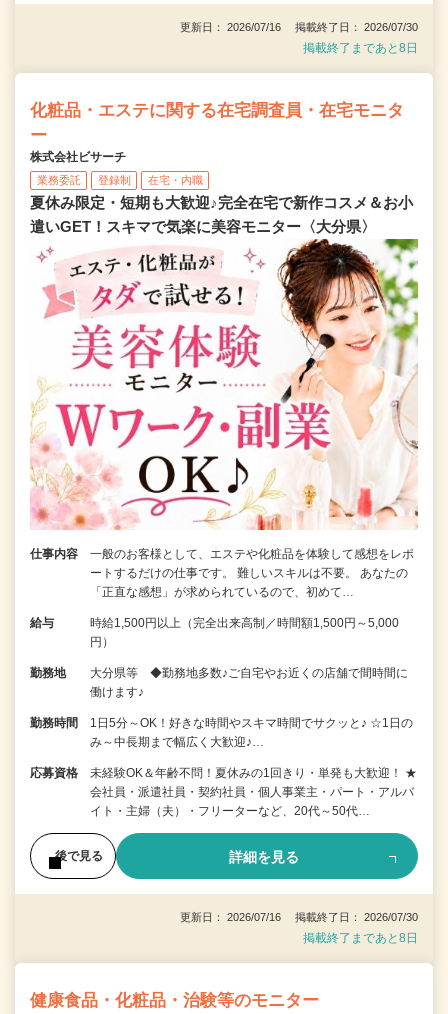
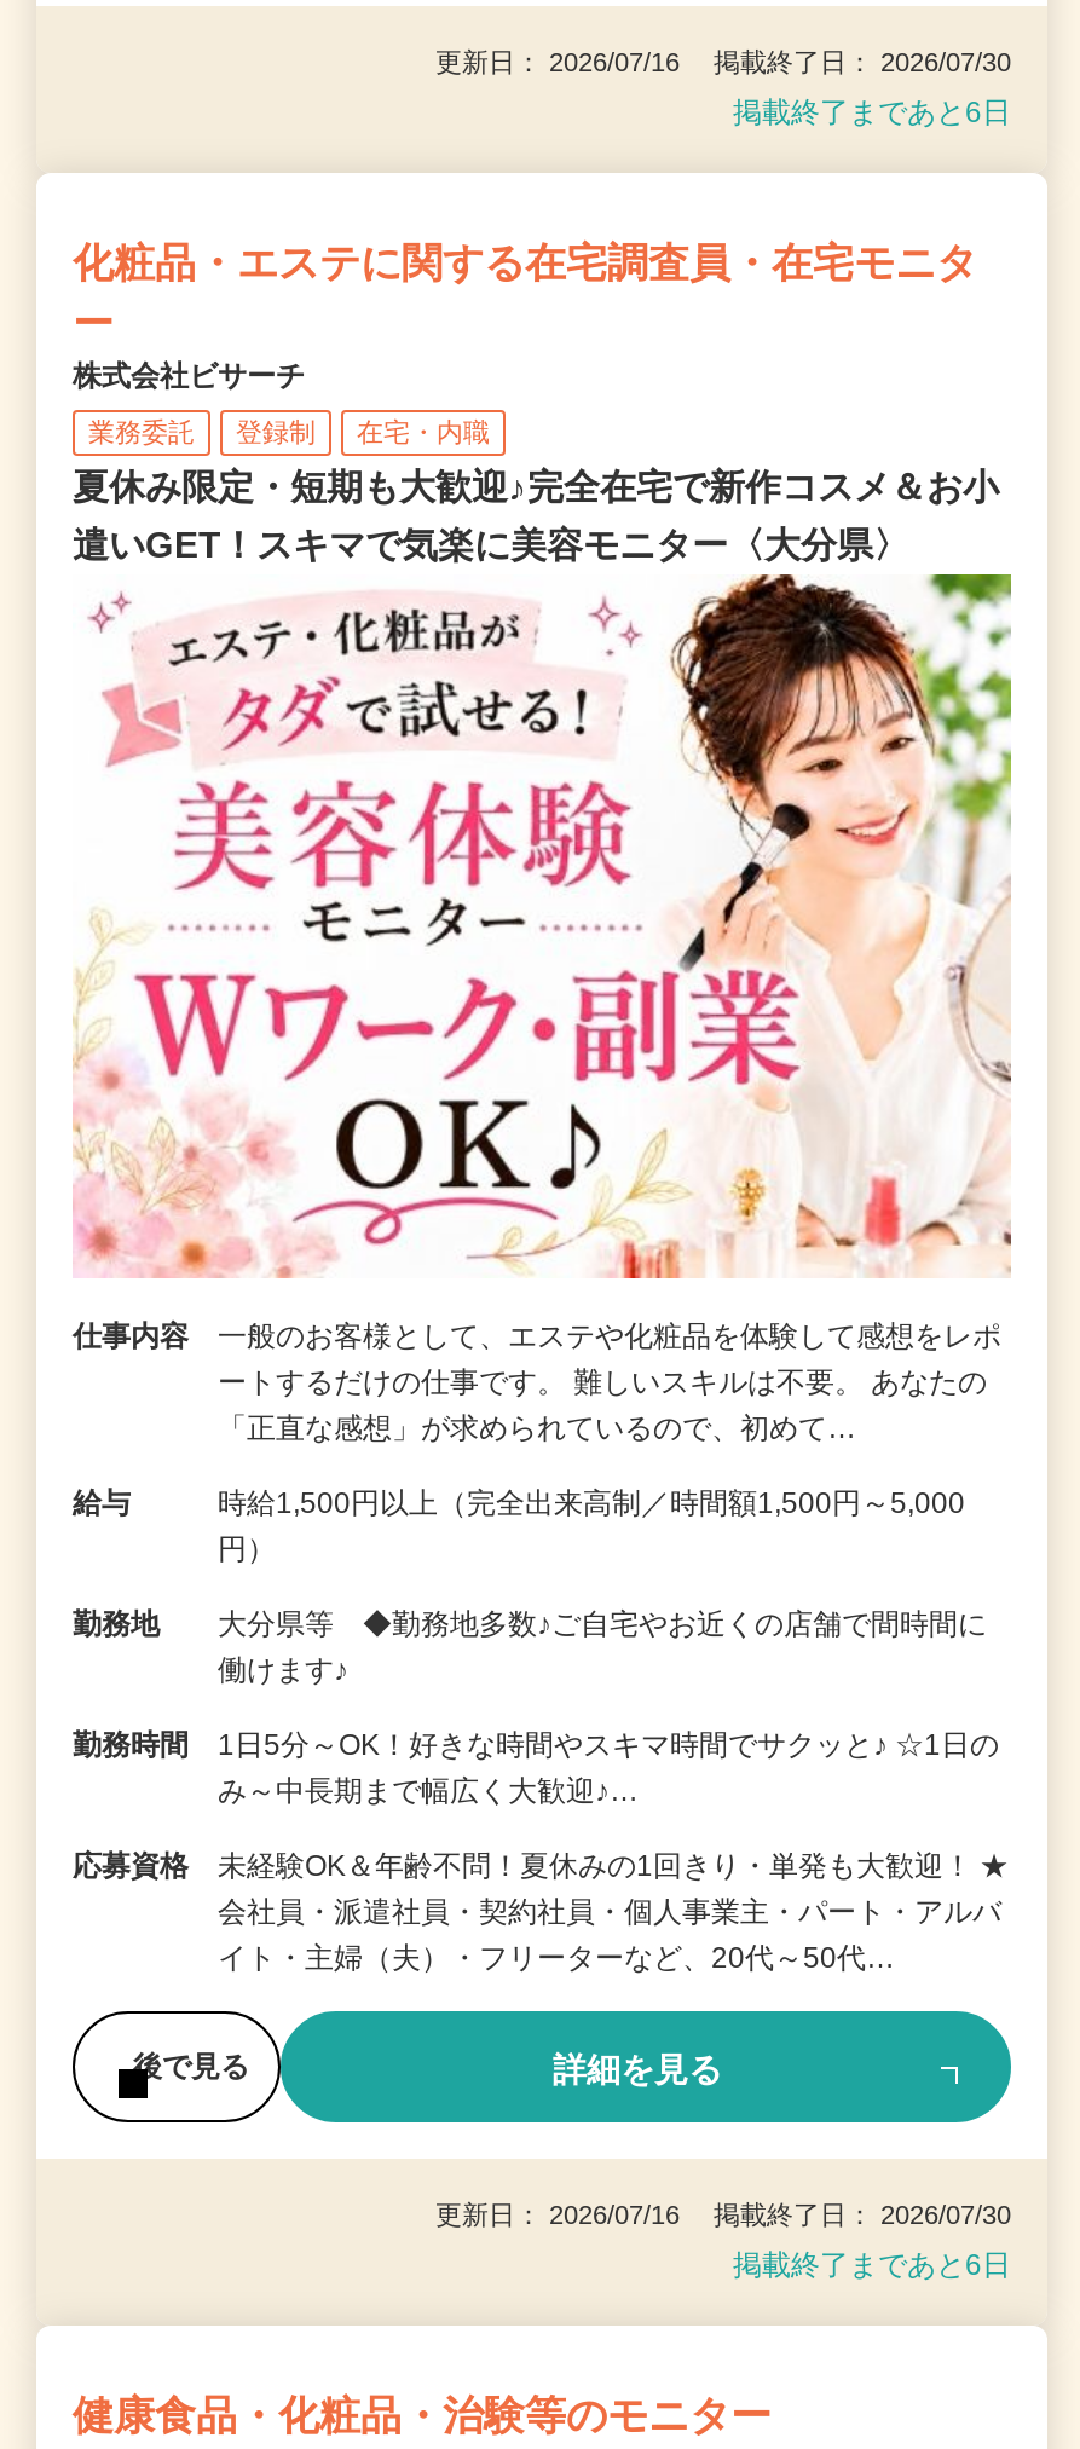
- 掲載終了まであと8日
+ 掲載終了まであと6日

- 掲載終了まであと8日
+ 掲載終了まであと6日
